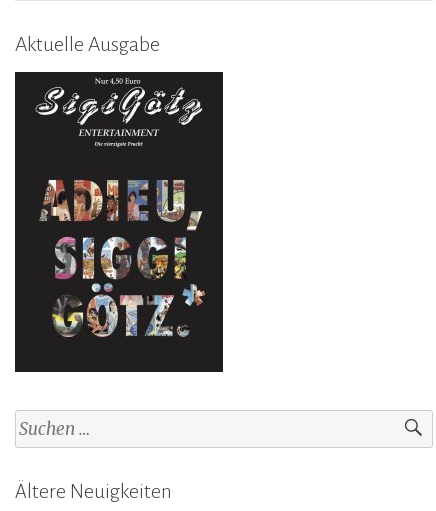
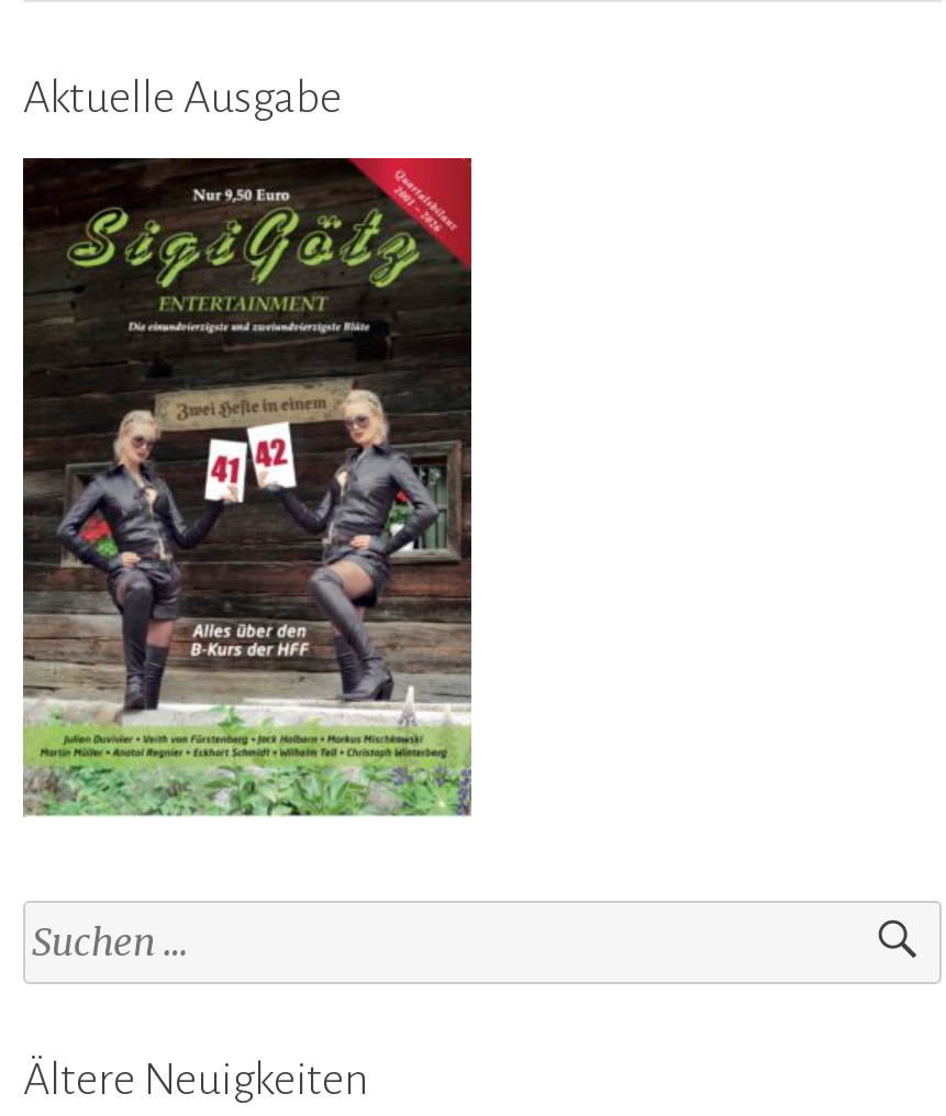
- [image]
+ [image]
